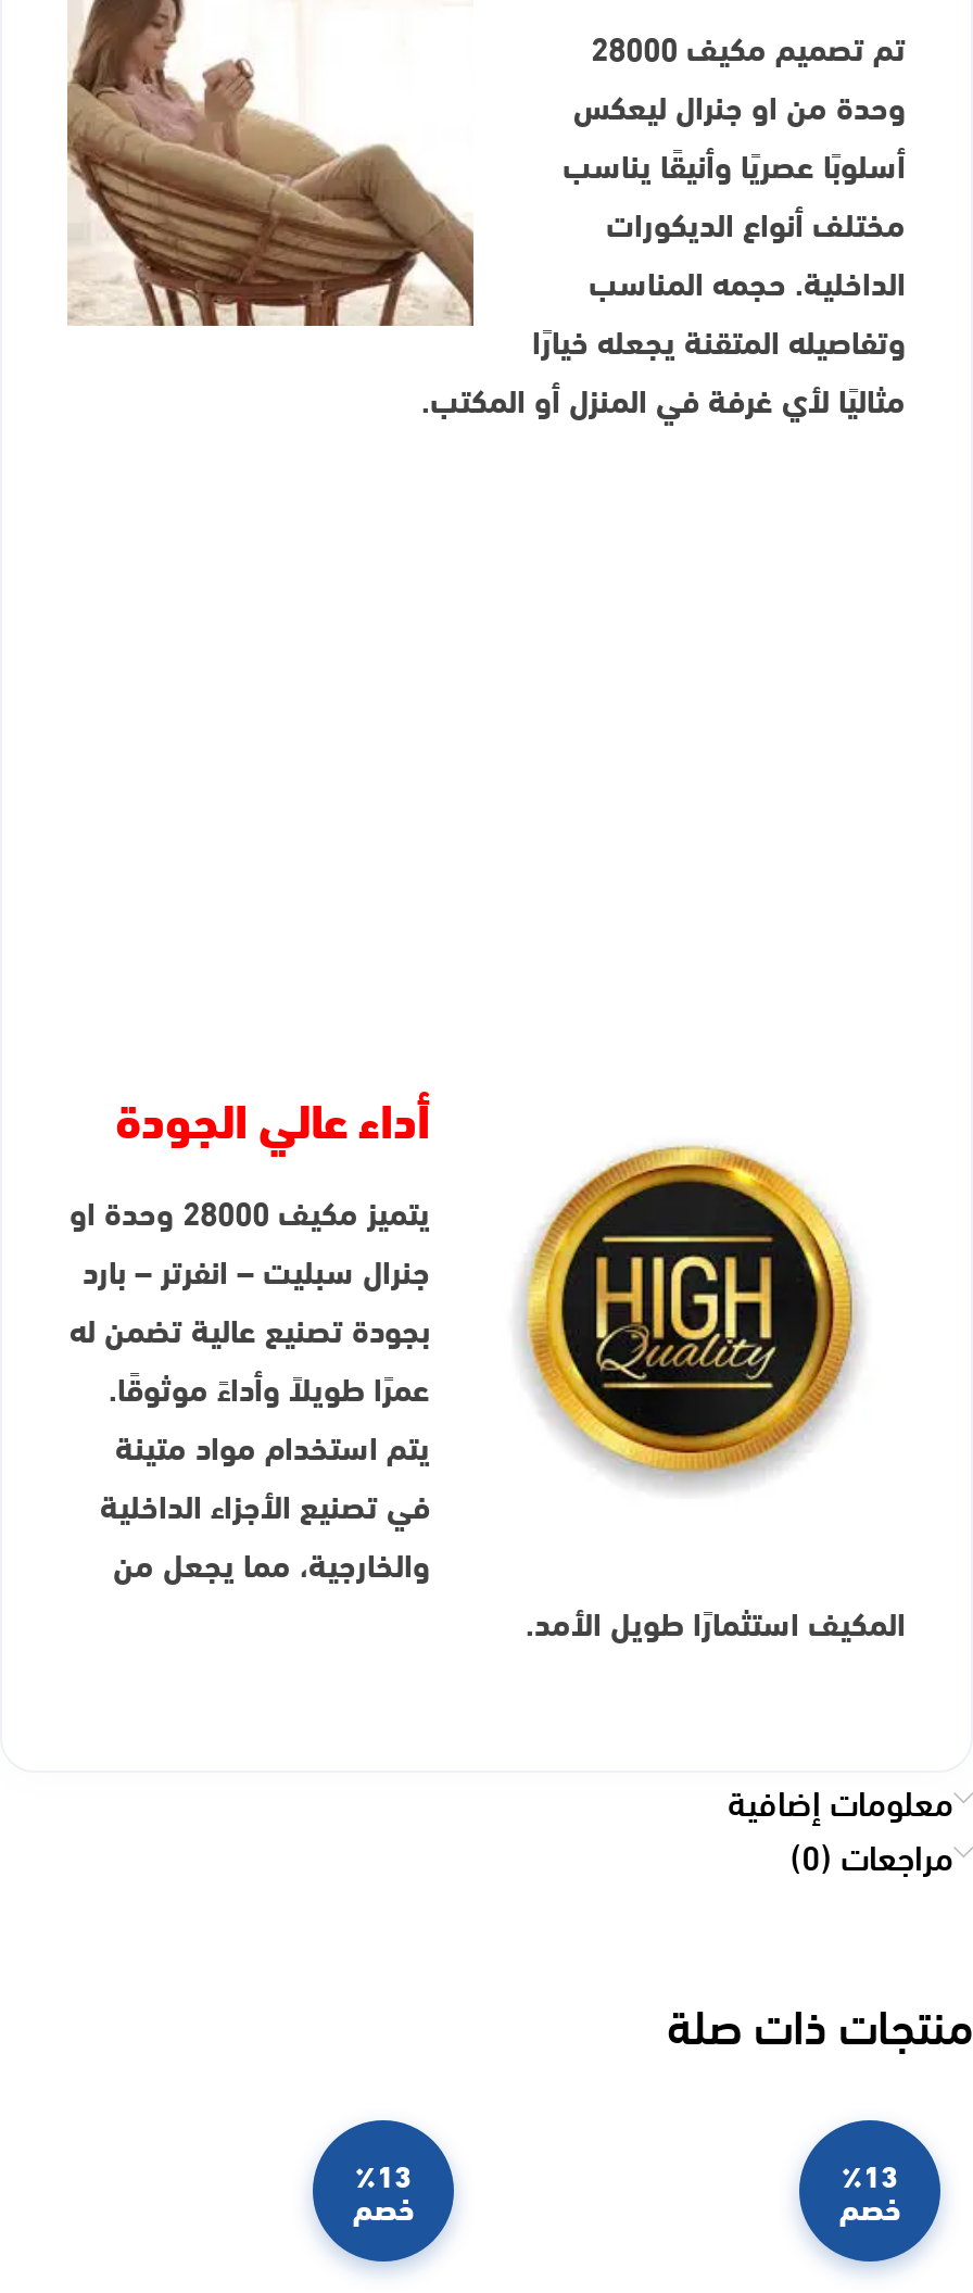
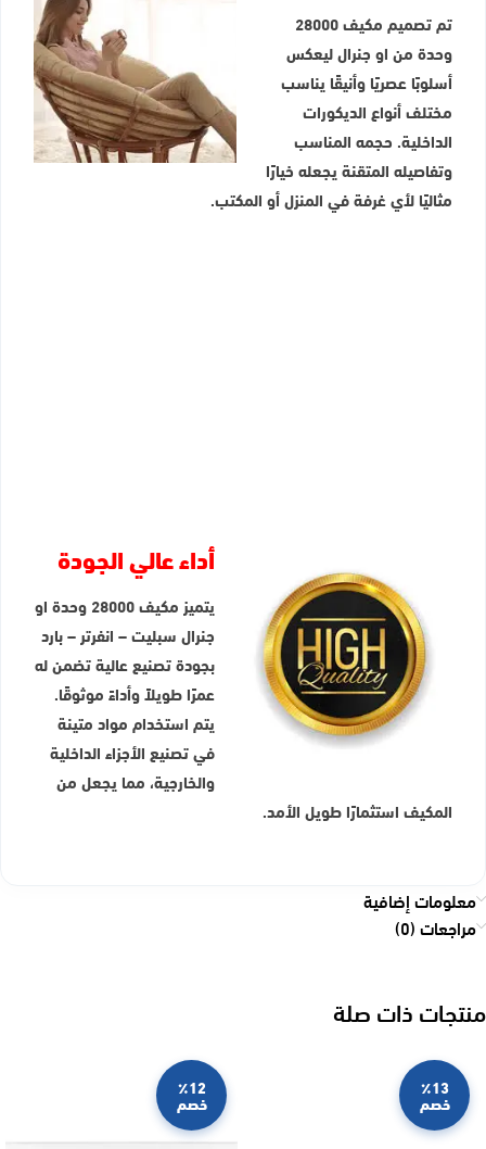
- ٪13
+ ٪12
